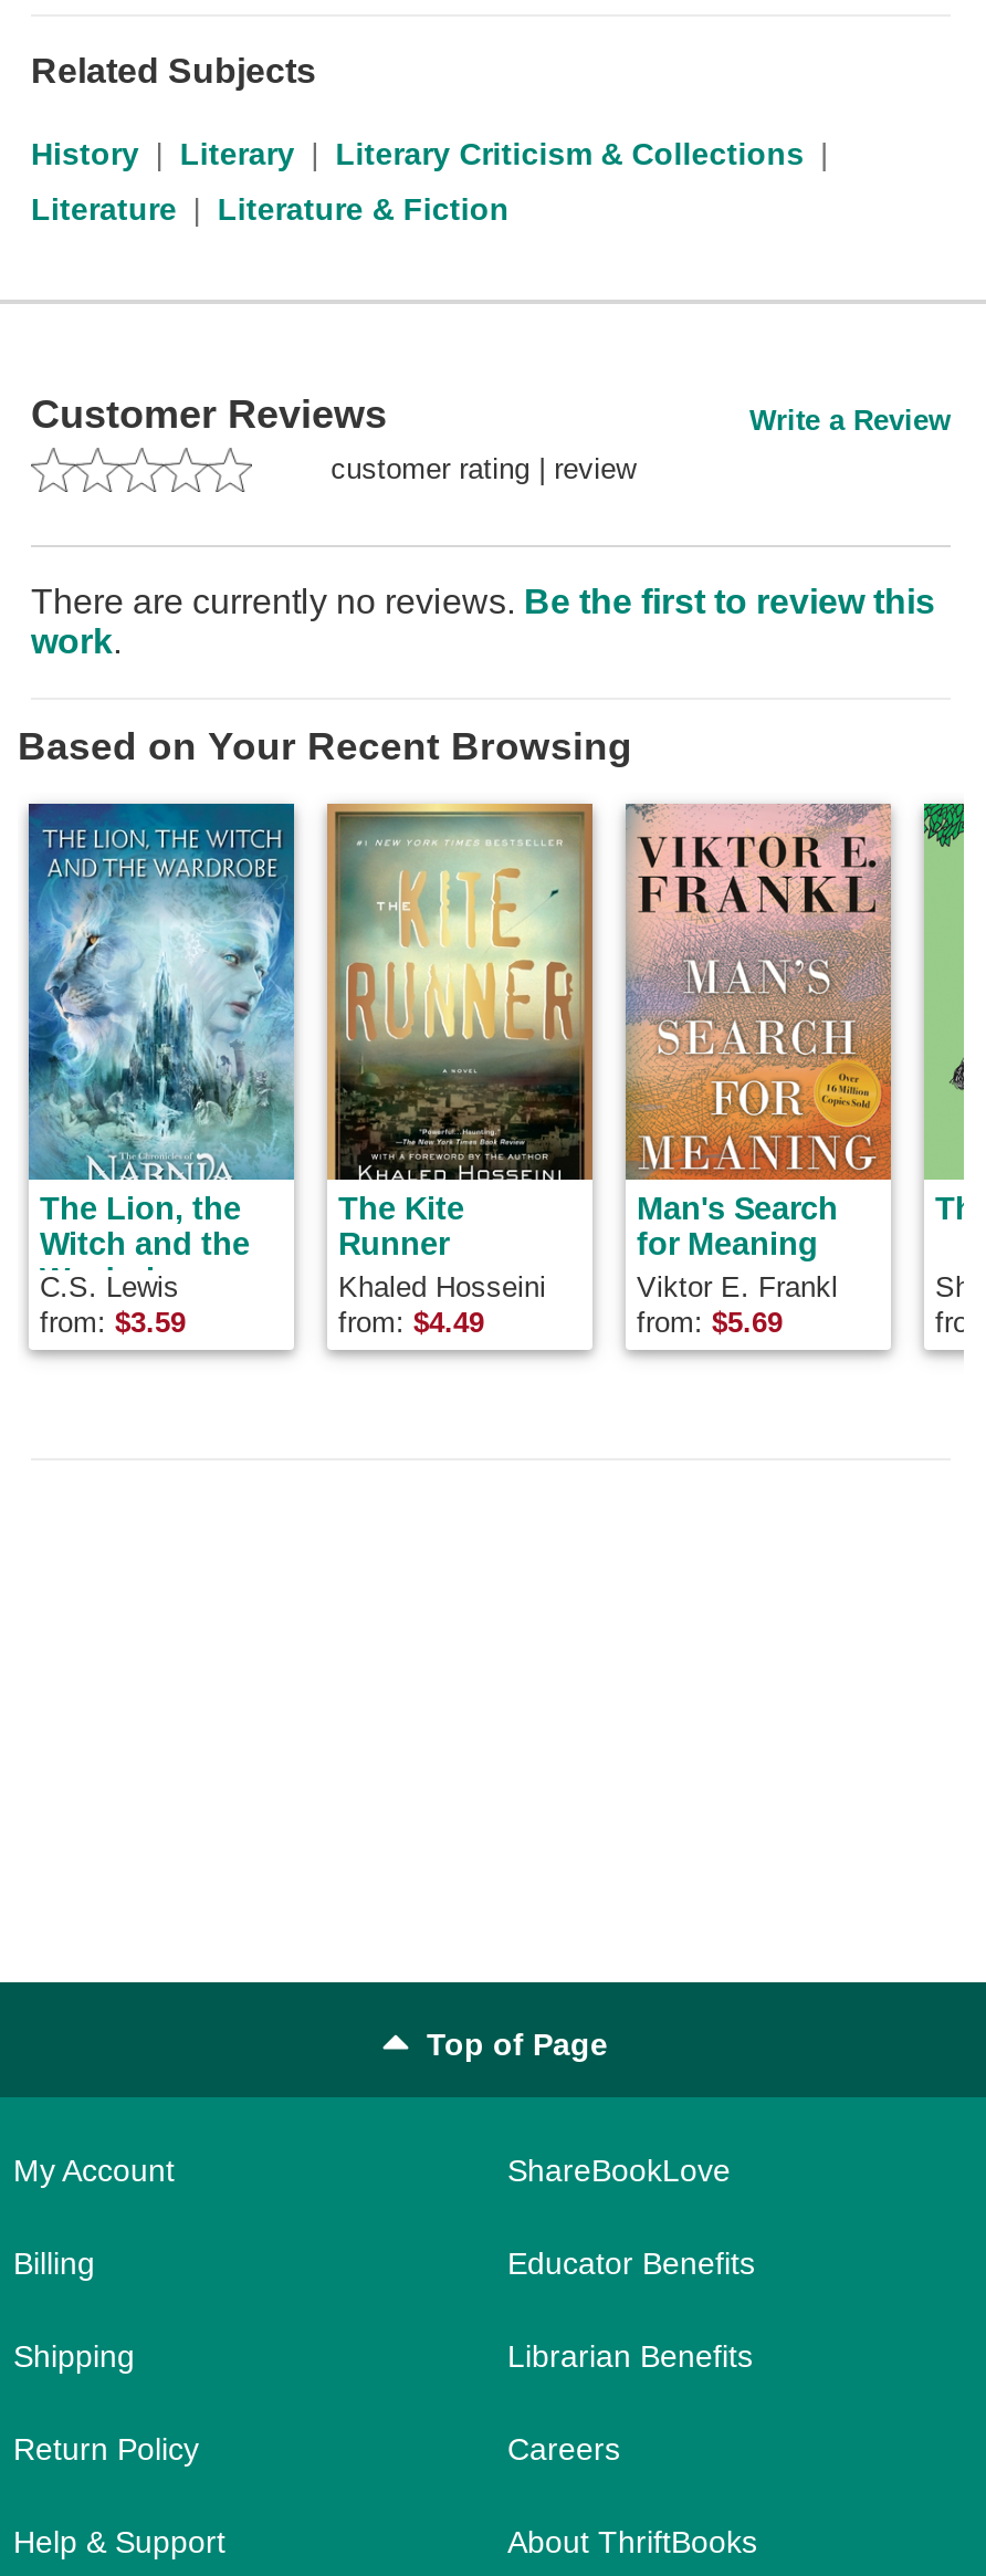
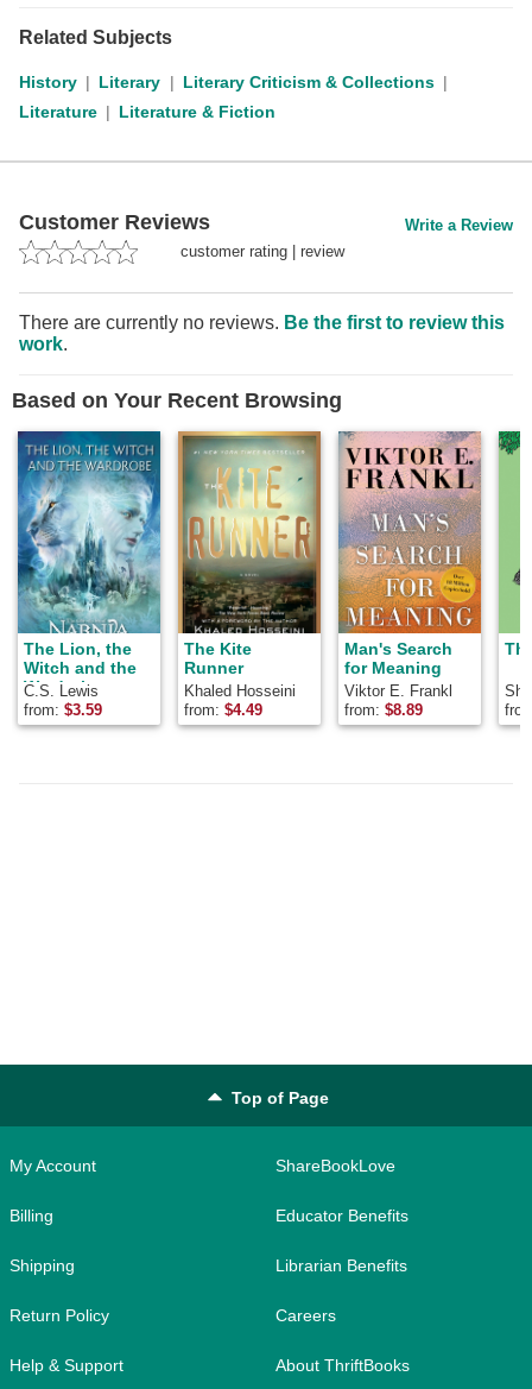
- from: $5.69
+ from: $8.89
